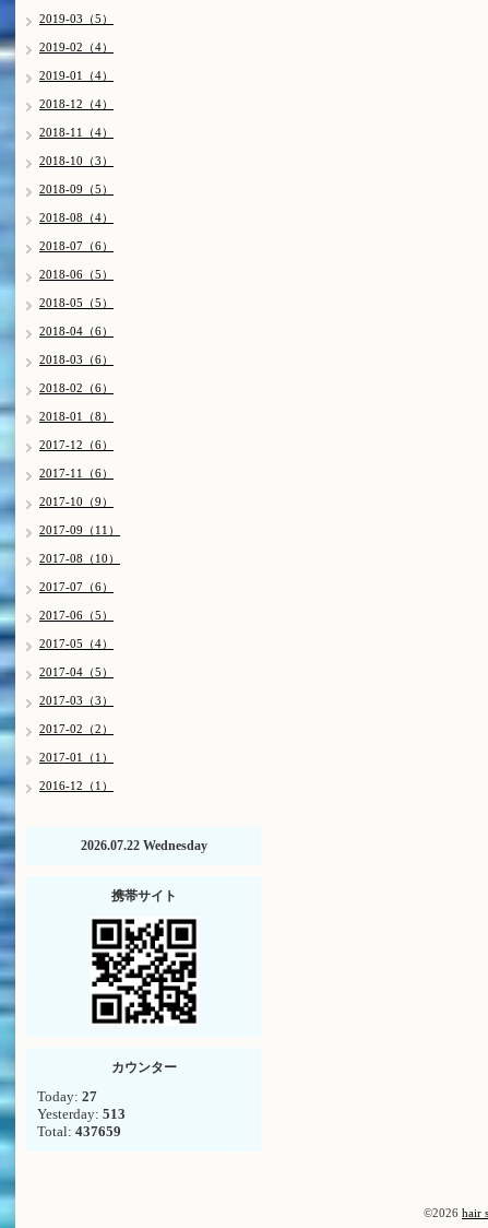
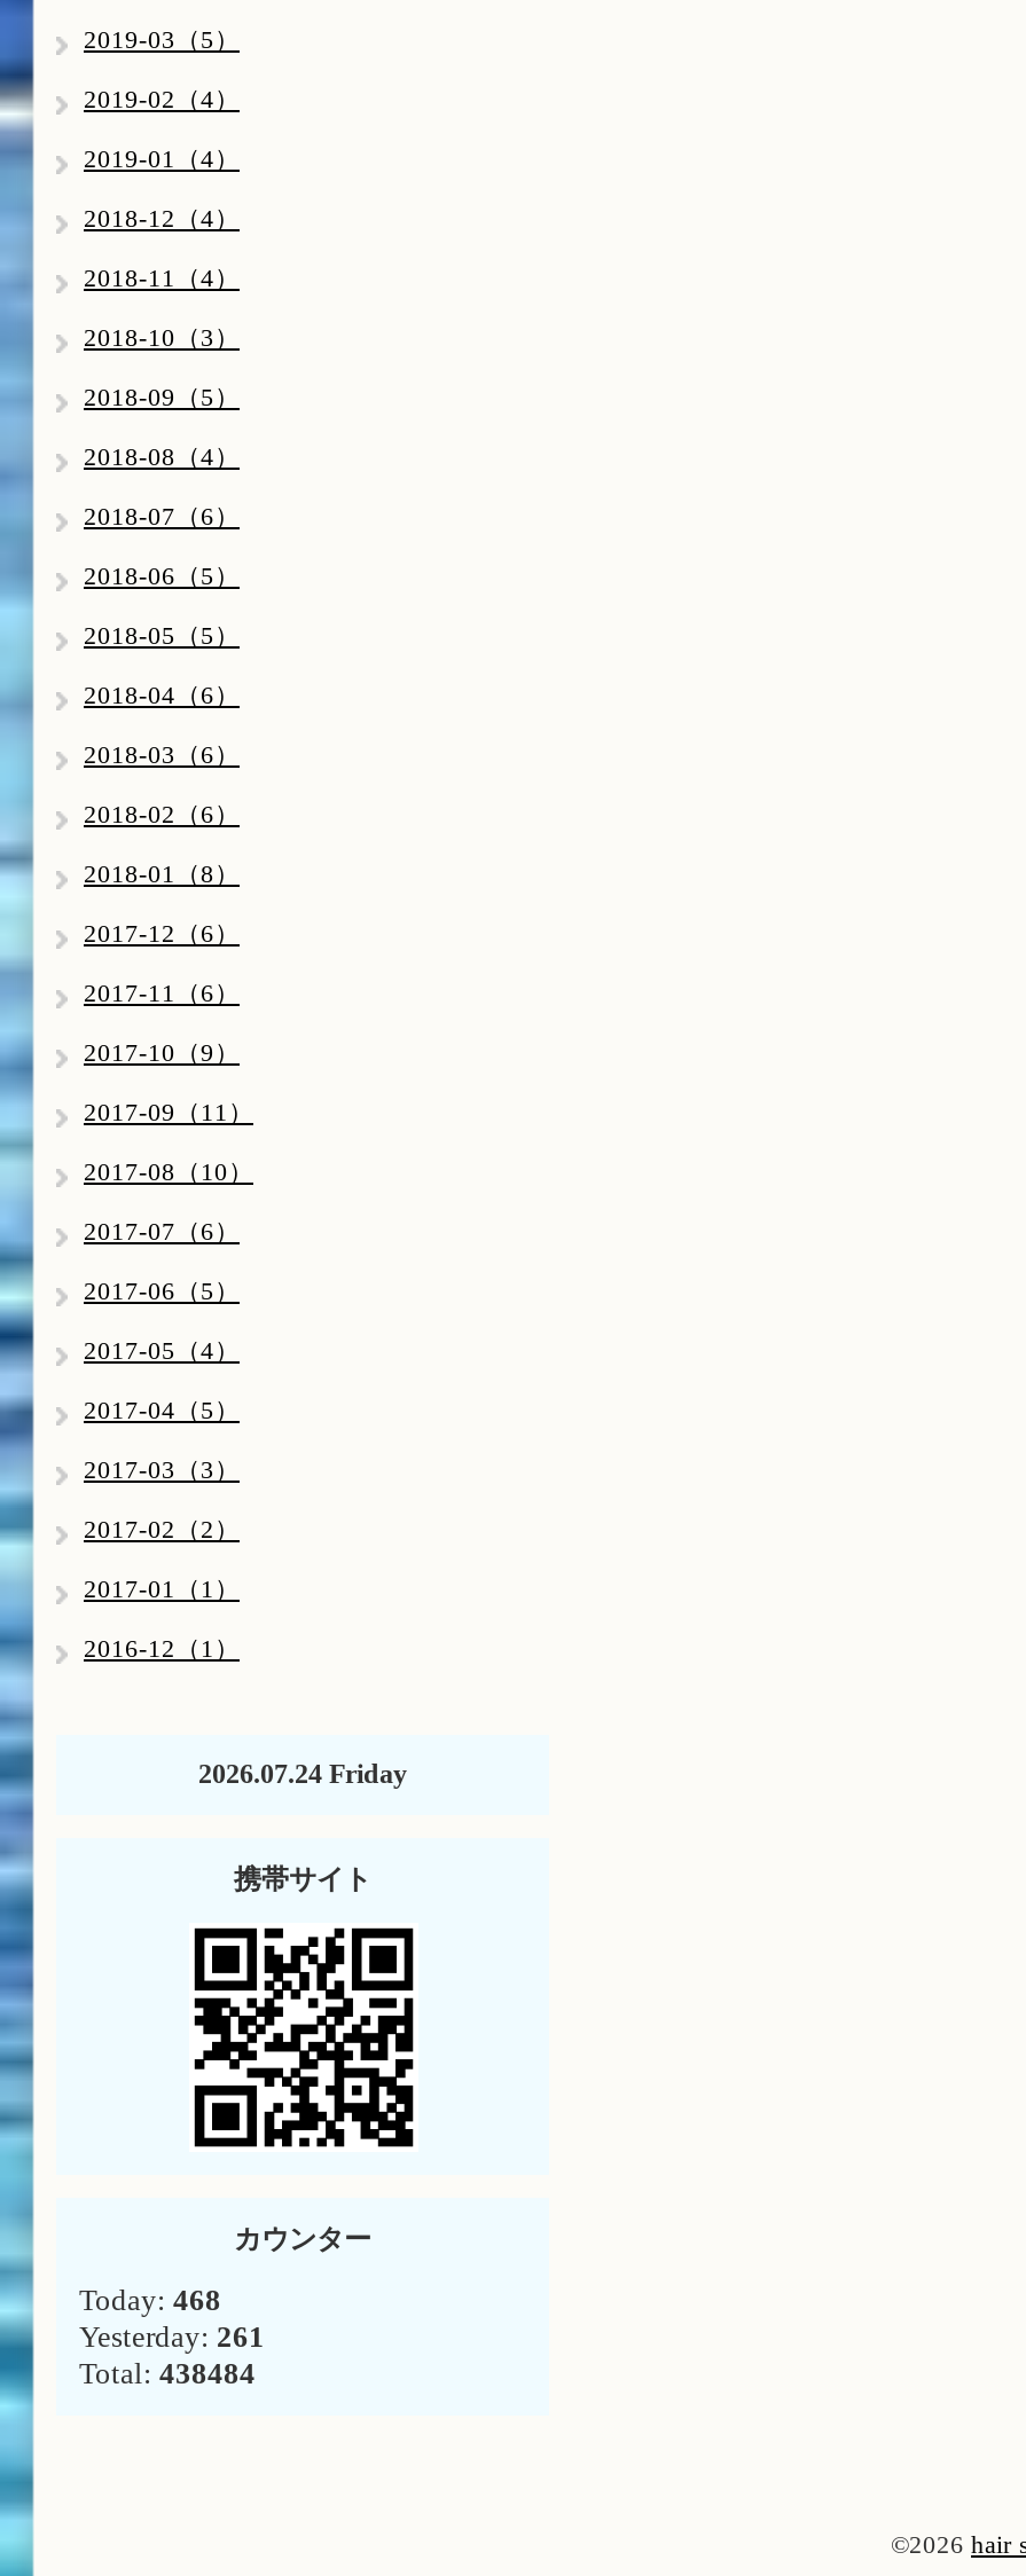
- 2026.07.22 Wednesday
+ 2026.07.24 Friday

- Today: 27
+ Today: 468

- Yesterday: 513
+ Yesterday: 261

- Total: 437659
+ Total: 438484
